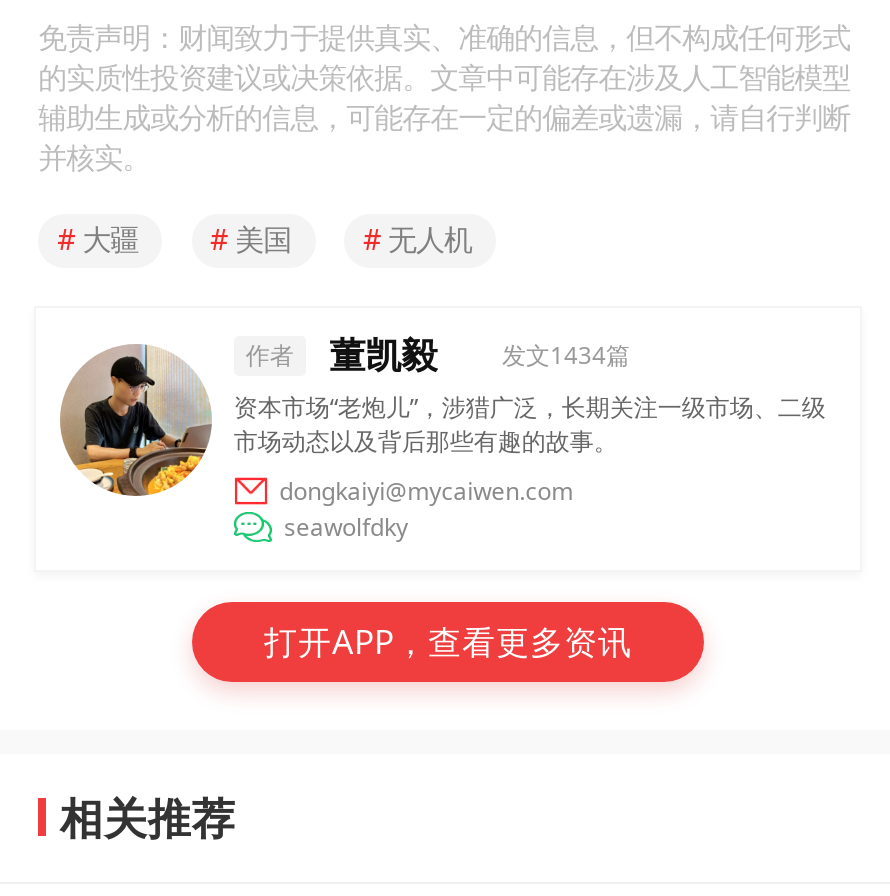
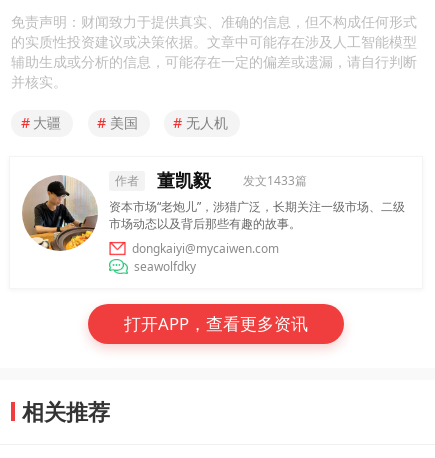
- 发文1434篇
+ 发文1433篇
